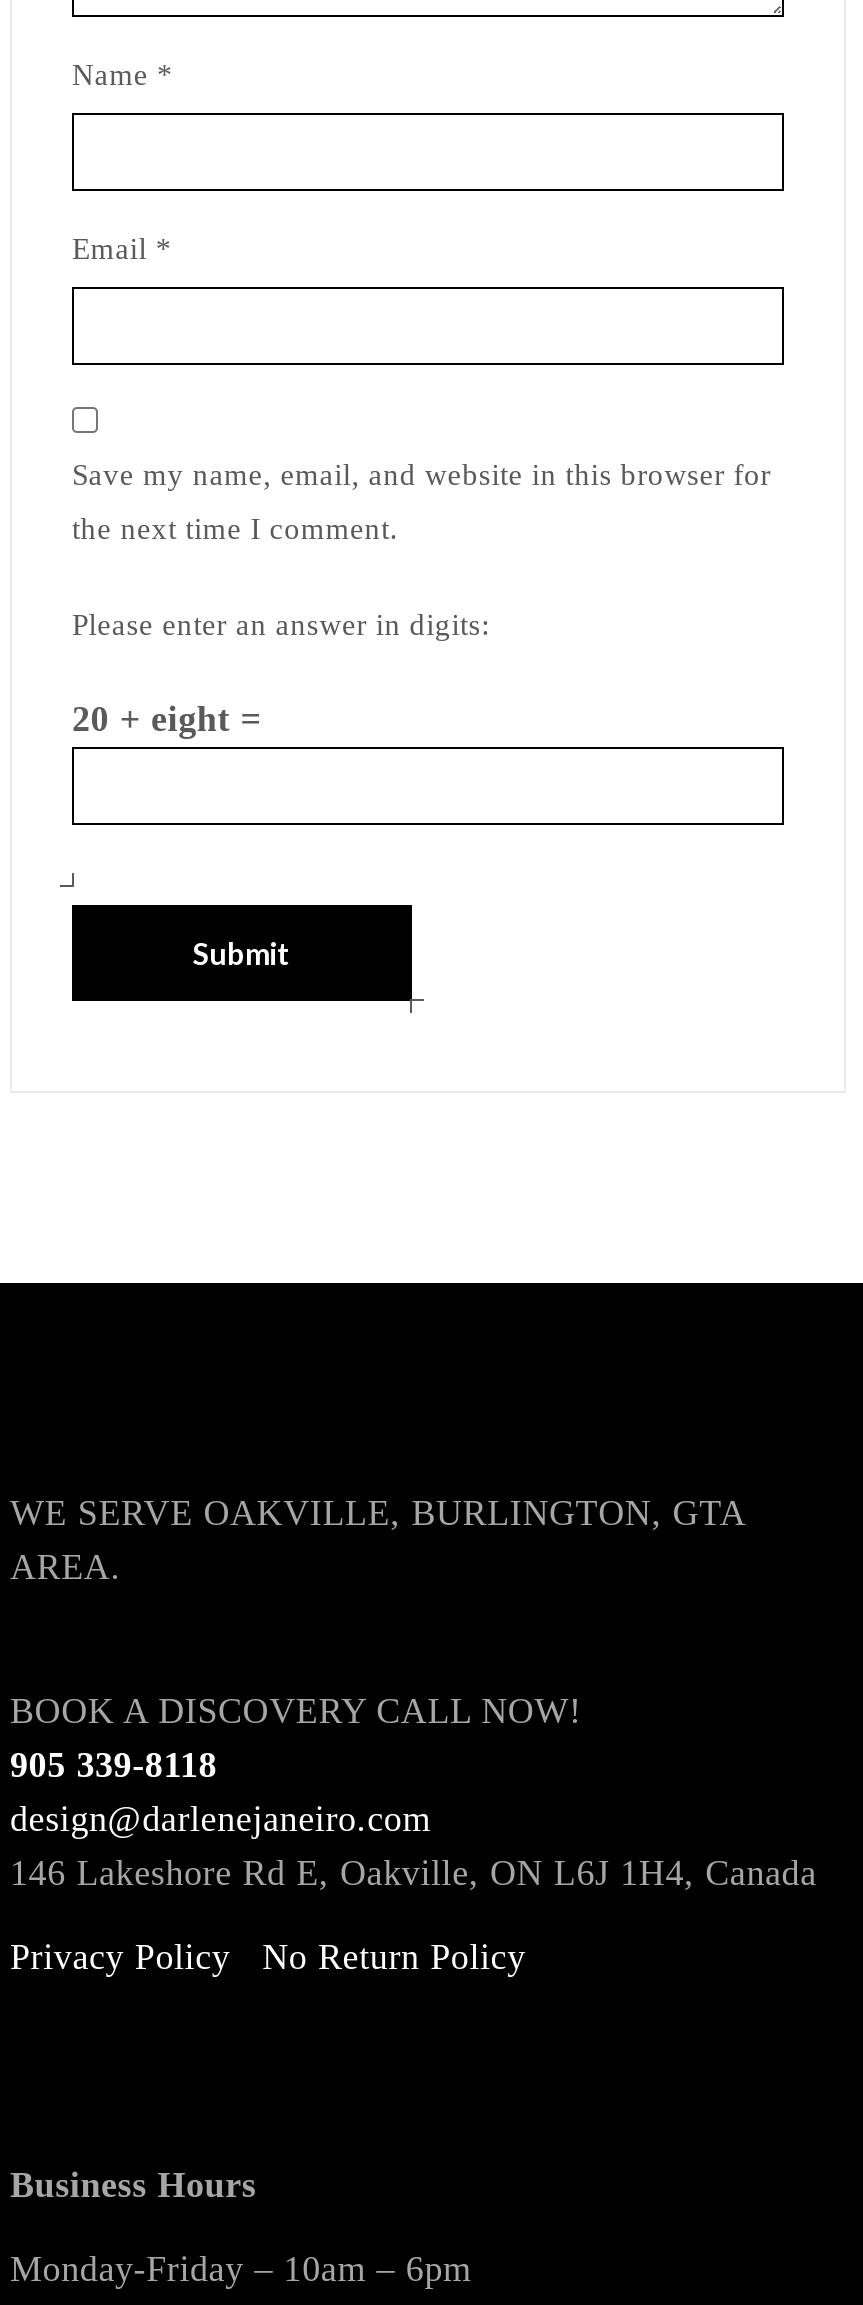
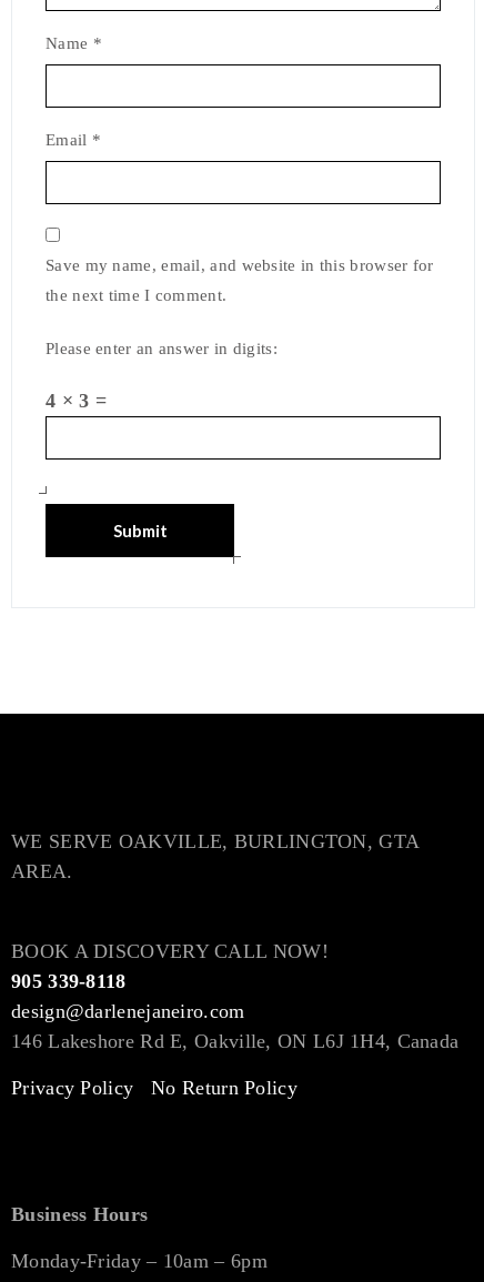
- 20 + eight =
+ 4 × 3 =
